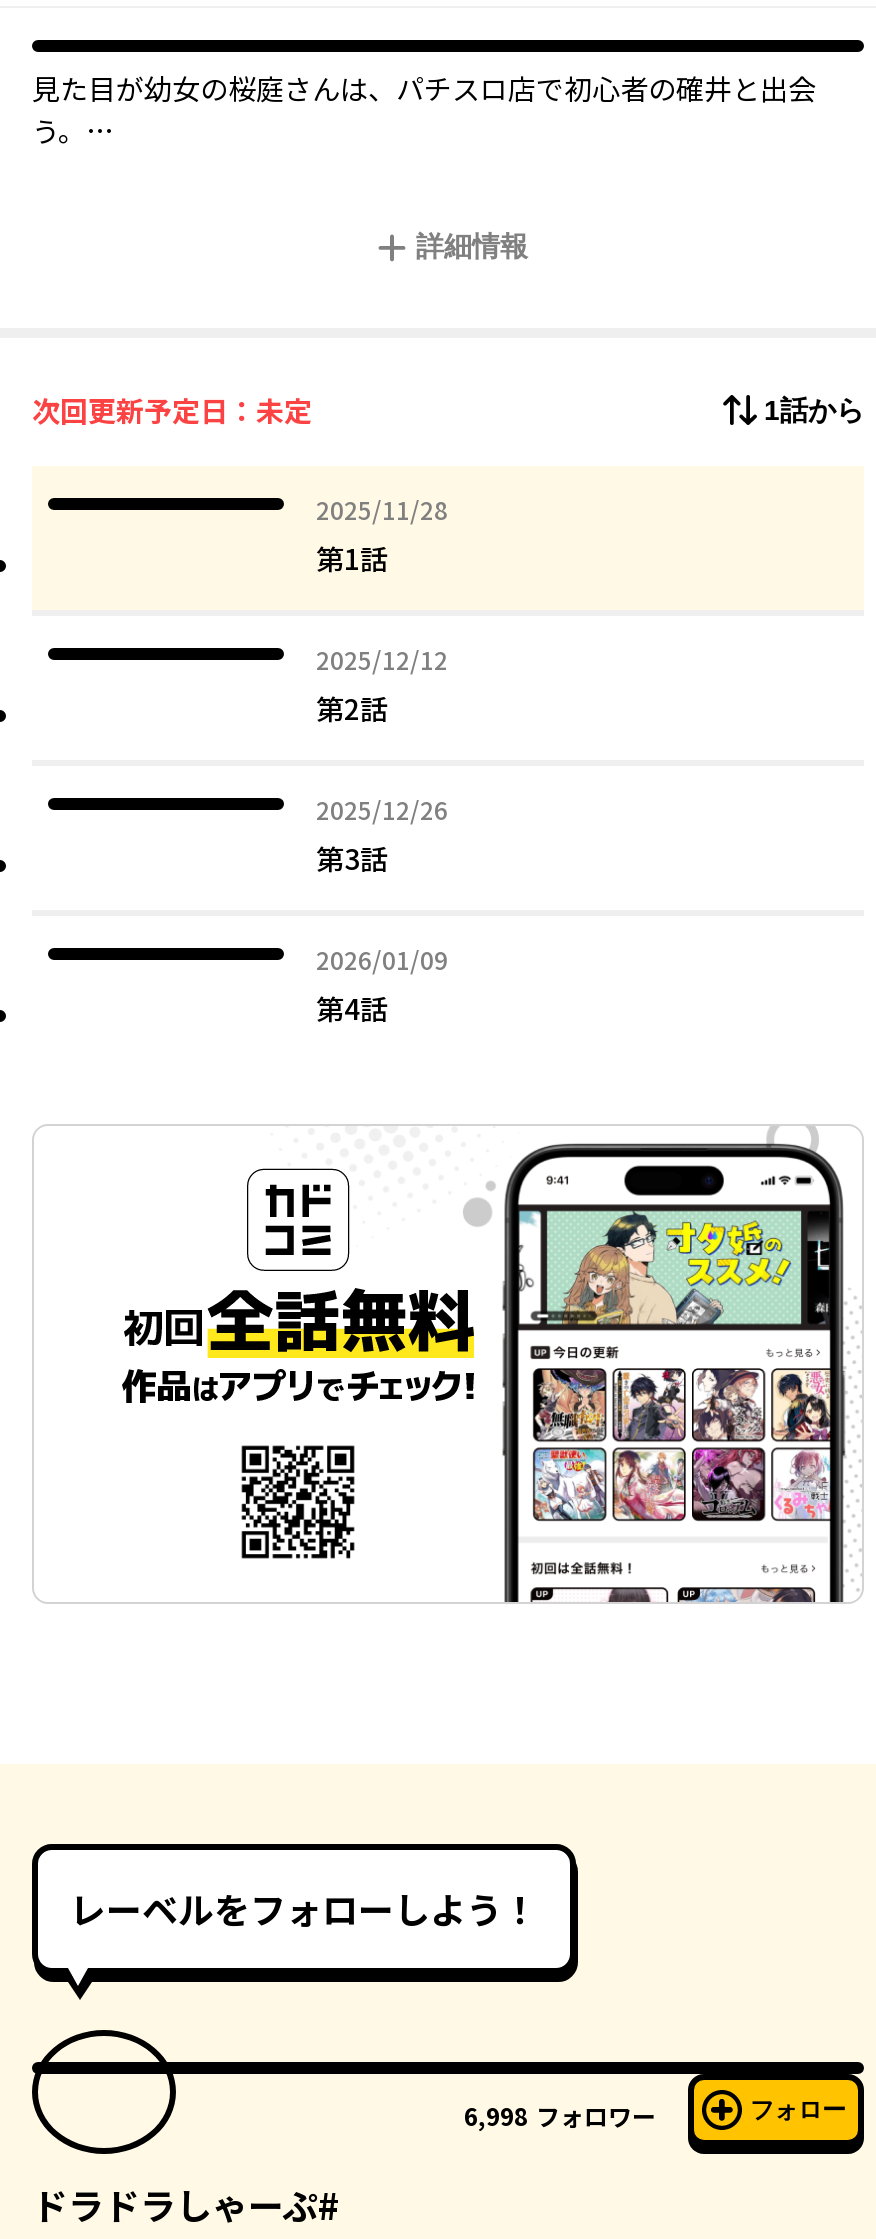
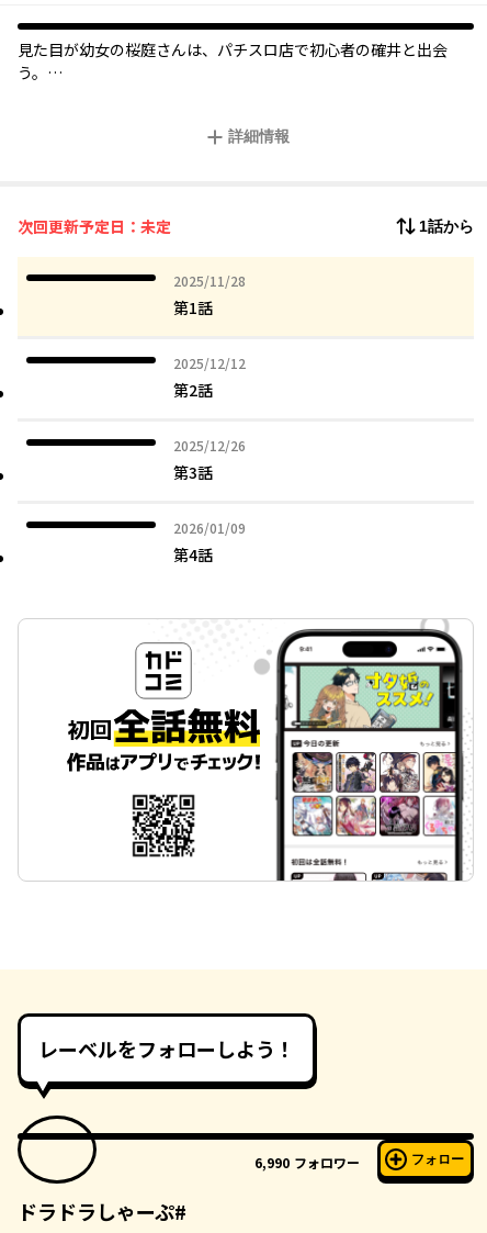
- 6,998 フォロワー
+ 6,990 フォロワー
